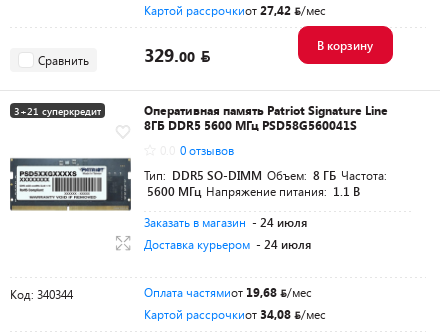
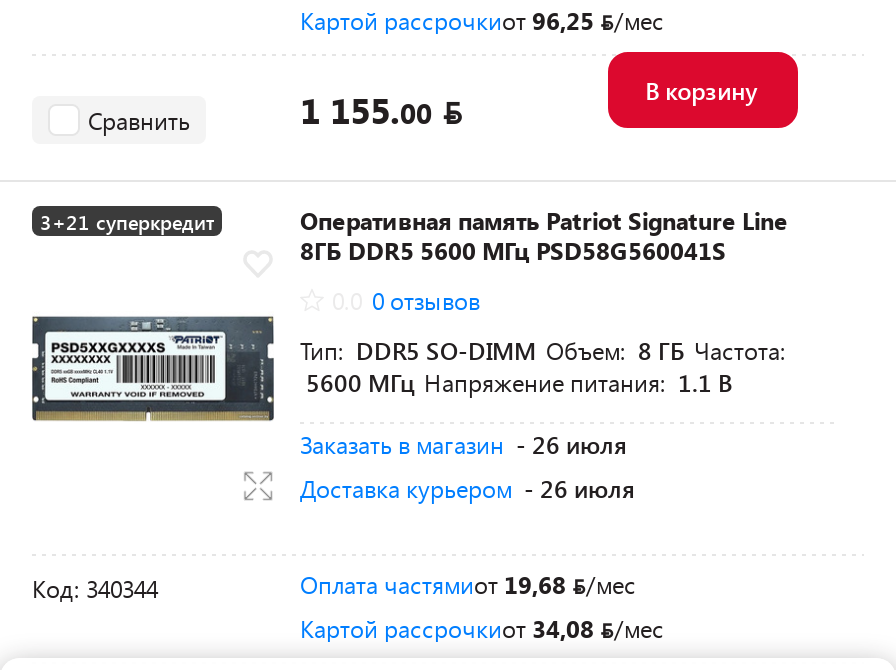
- Картой рассрочкиот 27,42
+ Картой рассрочкиот 96,25

- 329.00
+ 1 155.00

- Заказать в магазин - 24 июля
+ Заказать в магазин - 26 июля

- Доставка курьером - 24 июля
+ Доставка курьером - 26 июля
